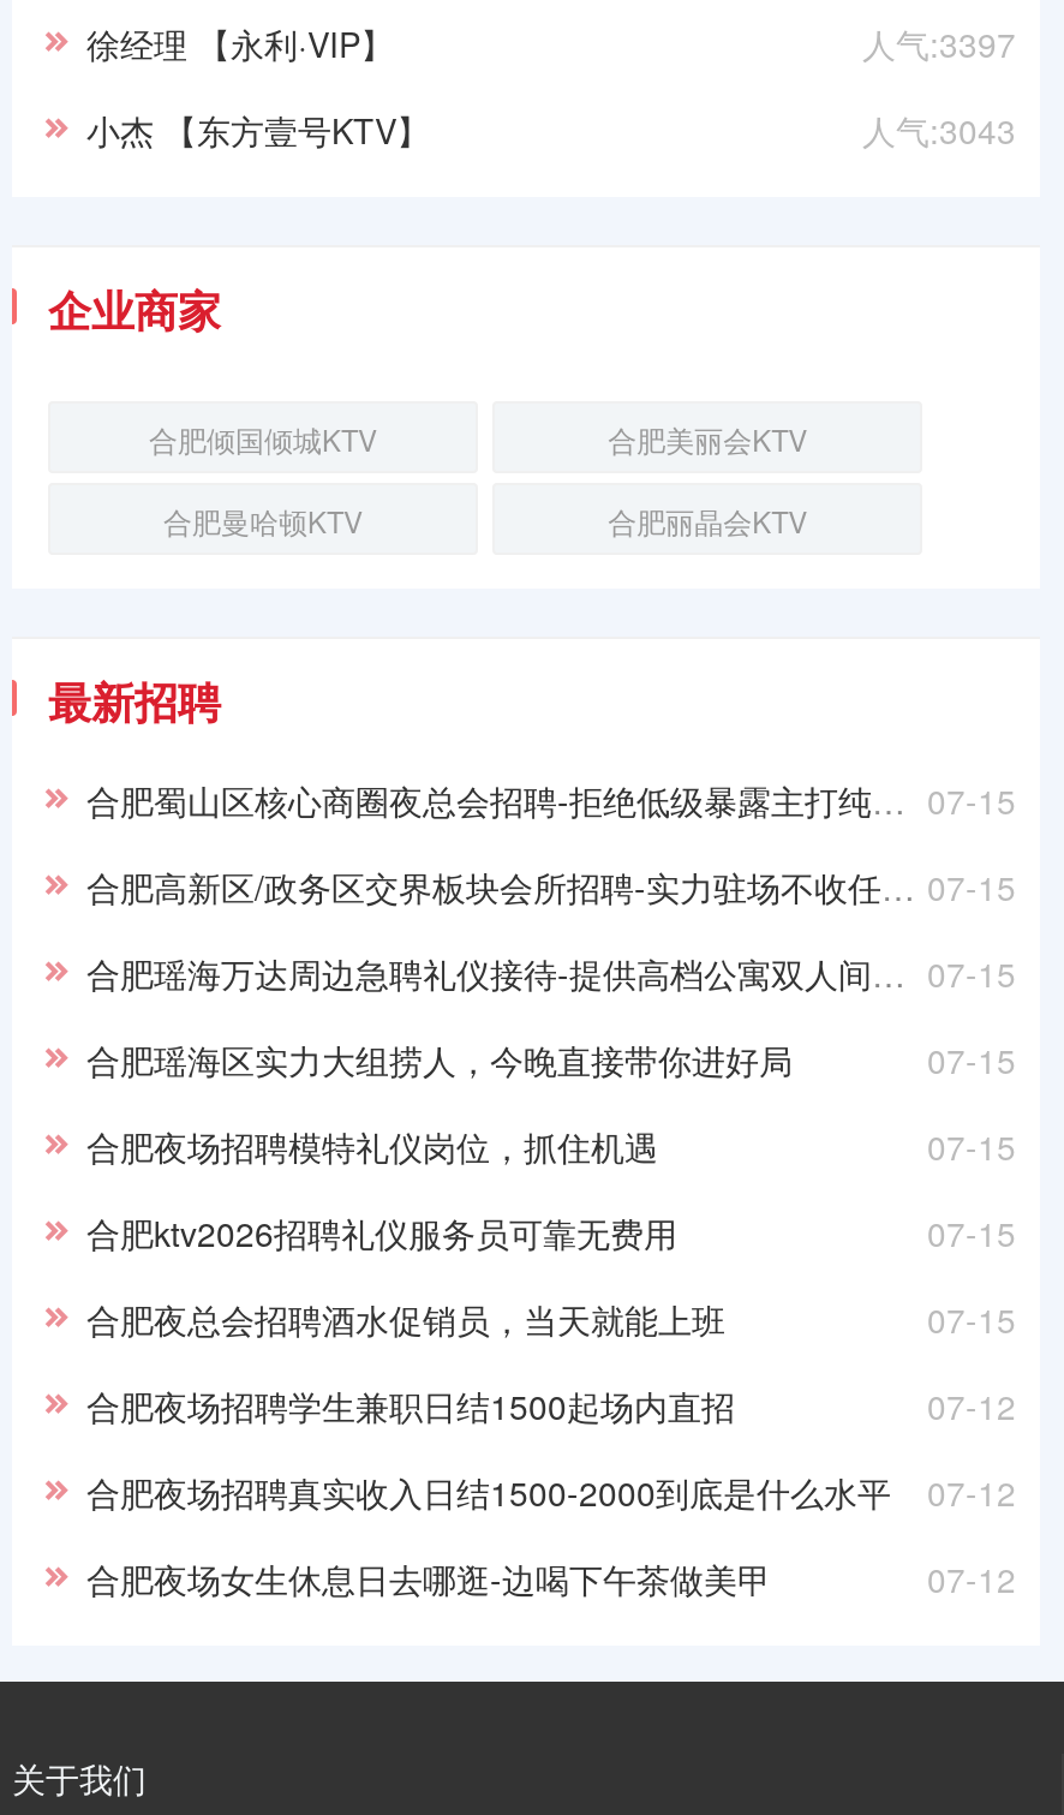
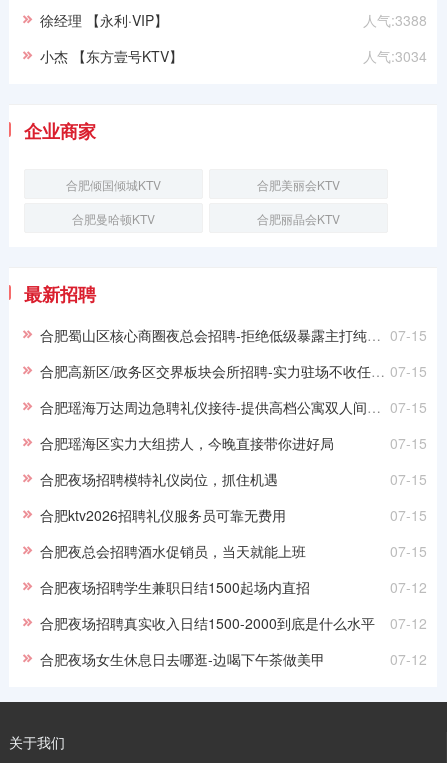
- 人气:3397
+ 人气:3388

- 人气:3043
+ 人气:3034
